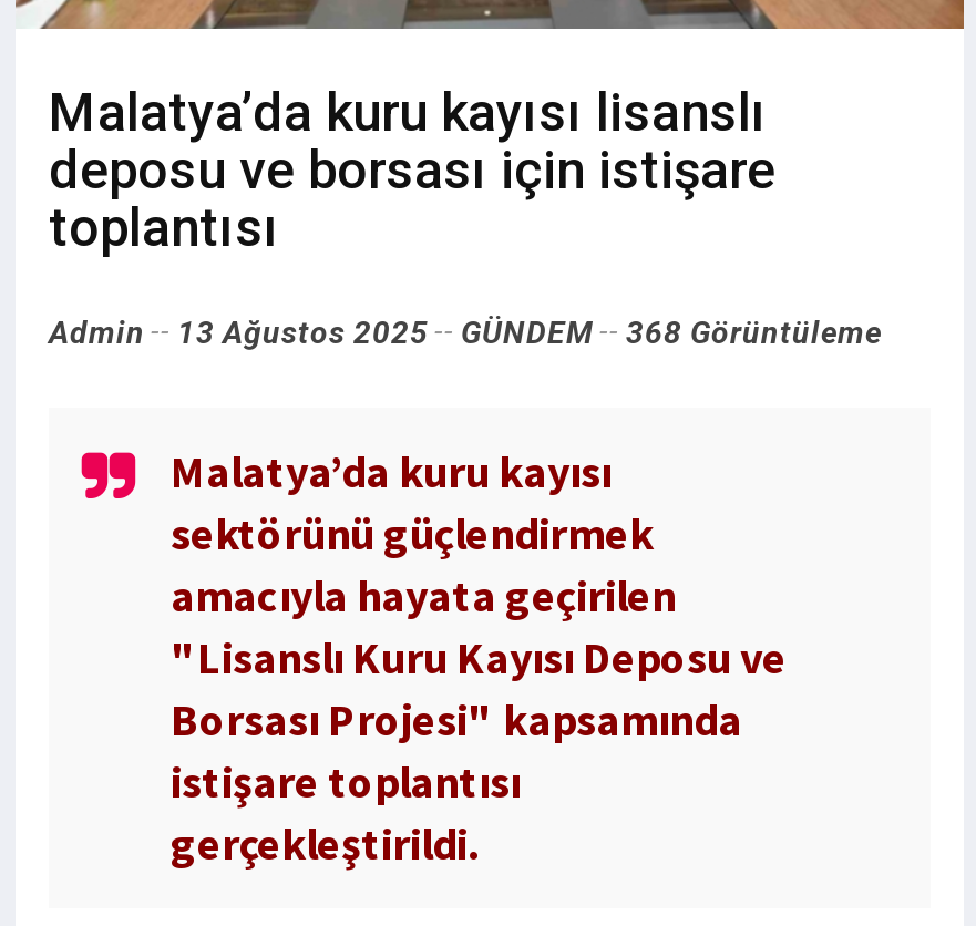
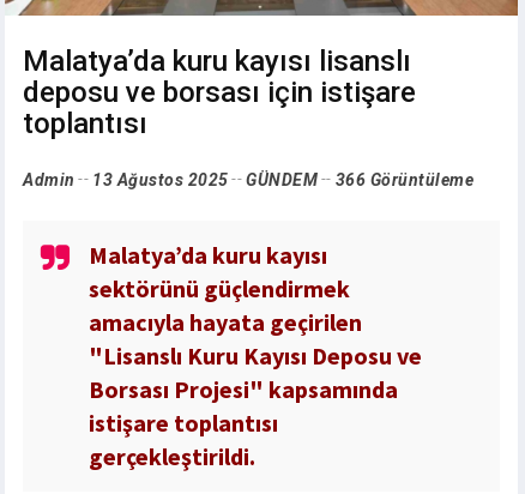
- Admin 13 Ağustos 2025 GÜNDEM 368 Görüntüleme
+ Admin 13 Ağustos 2025 GÜNDEM 366 Görüntüleme
